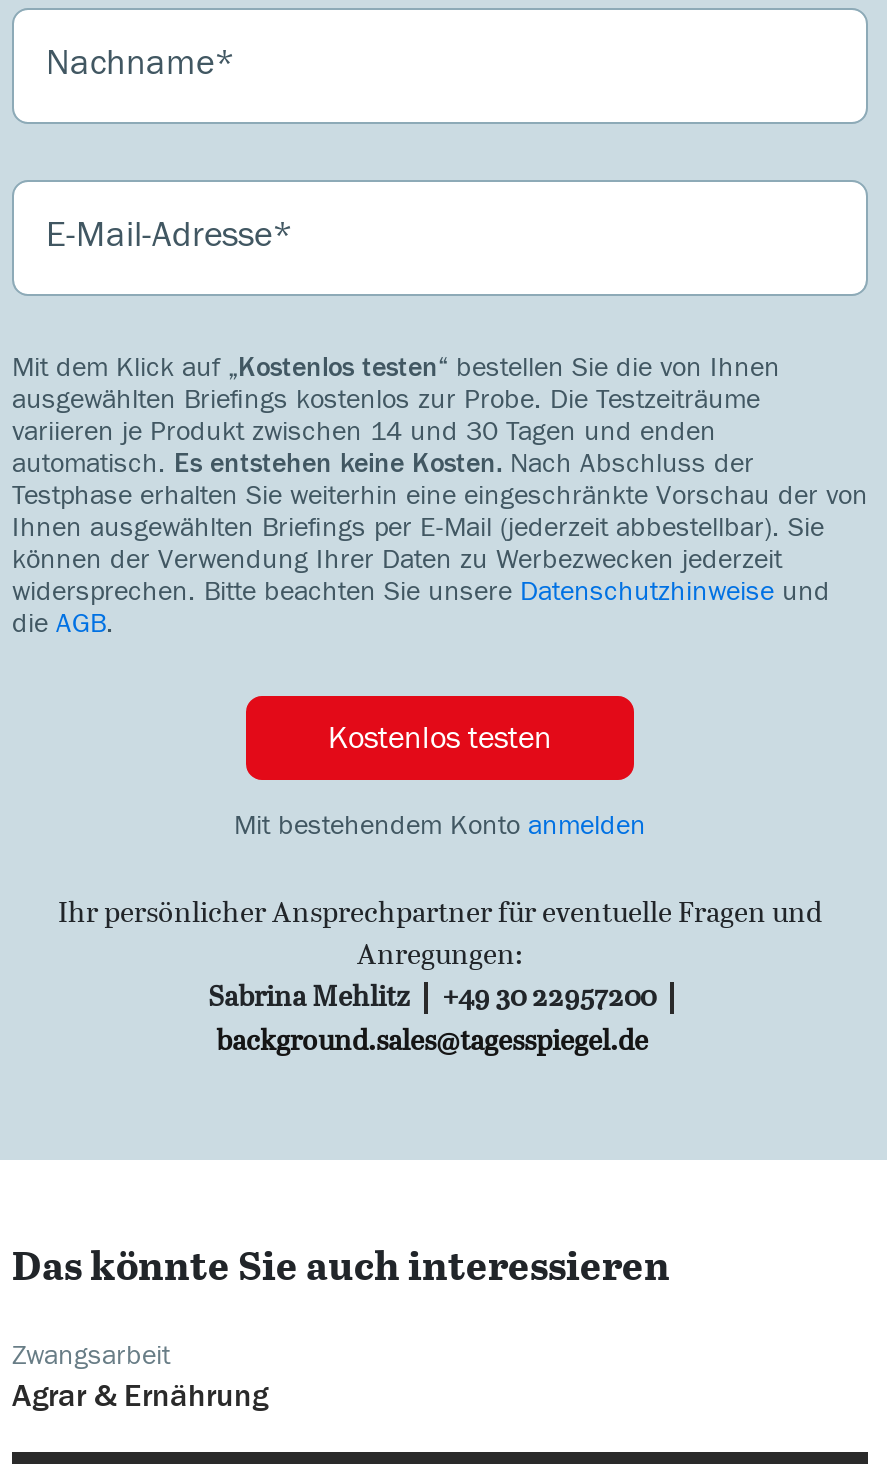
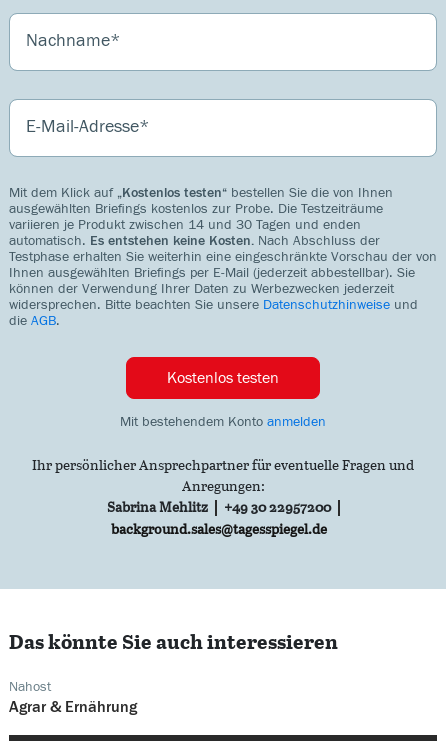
- Zwangsarbeit
+ Nahost
